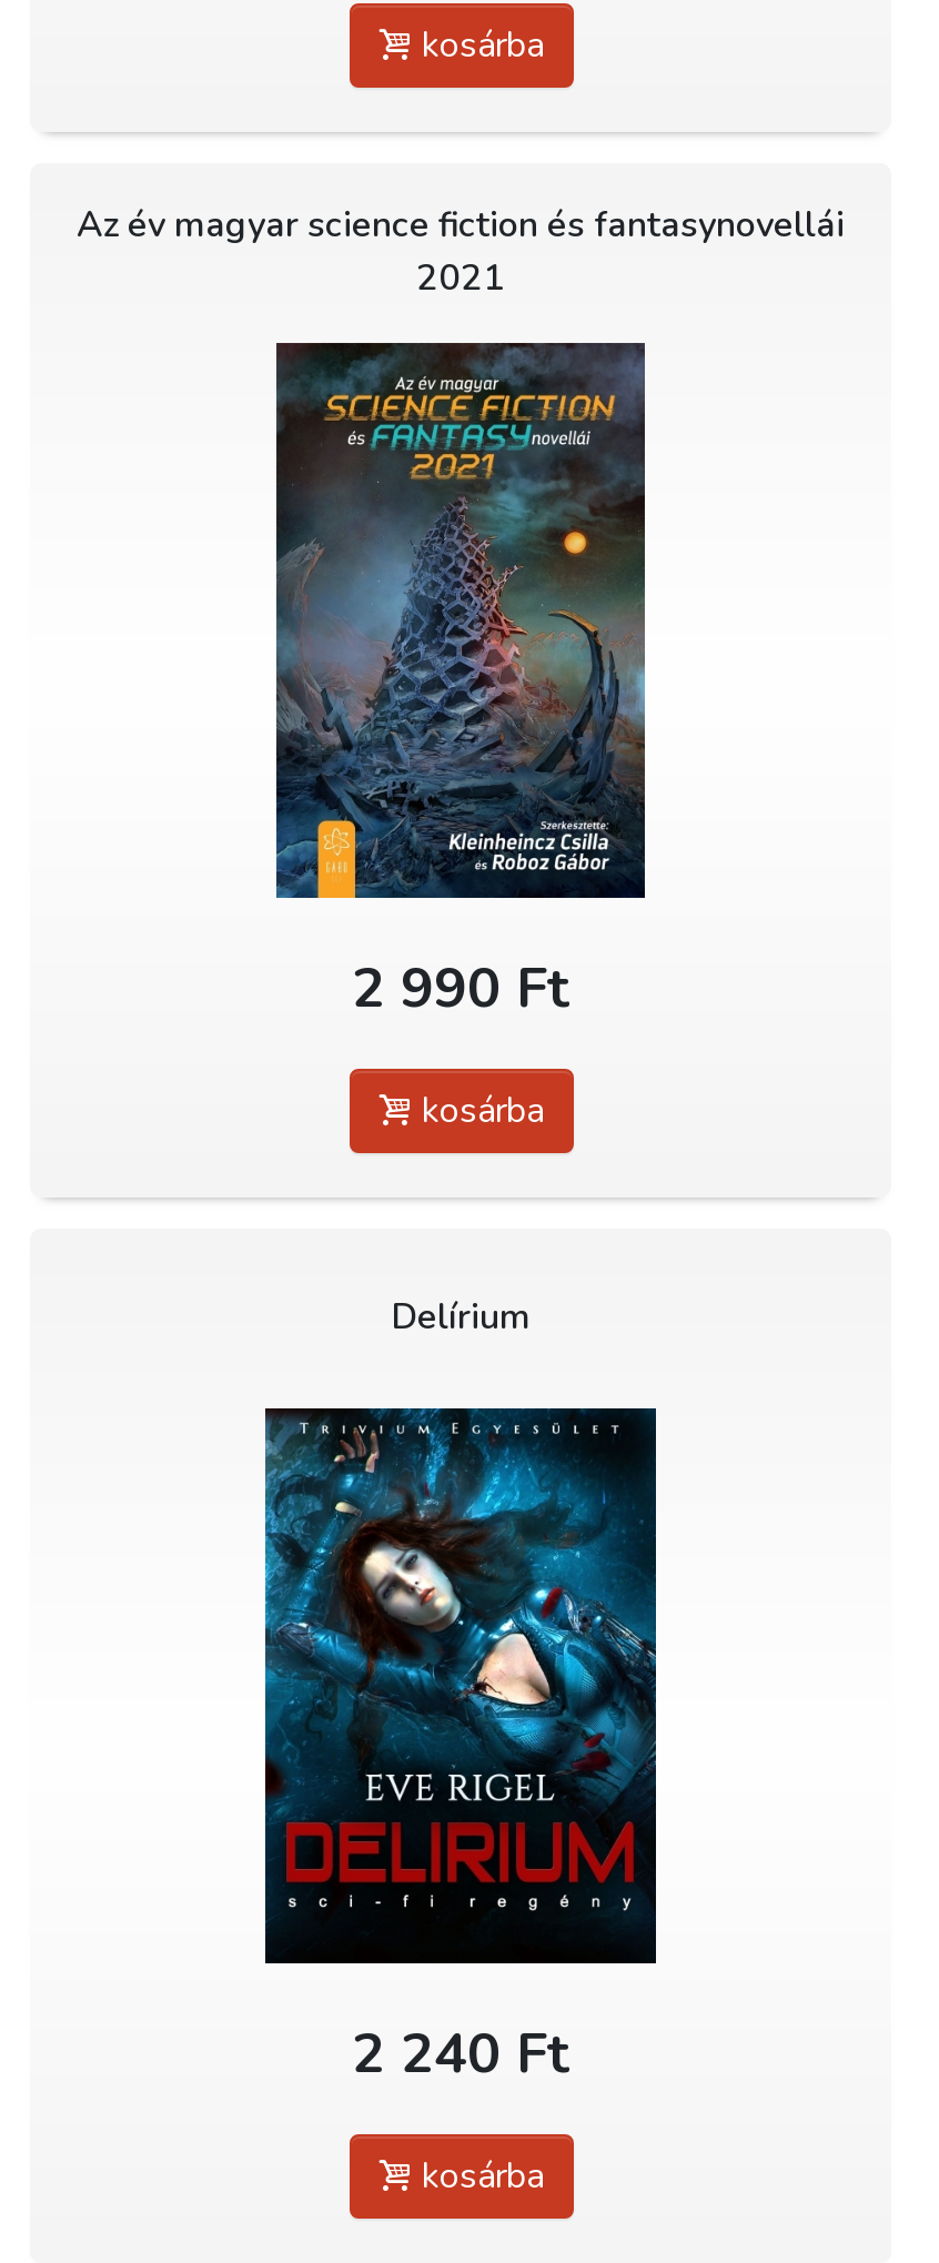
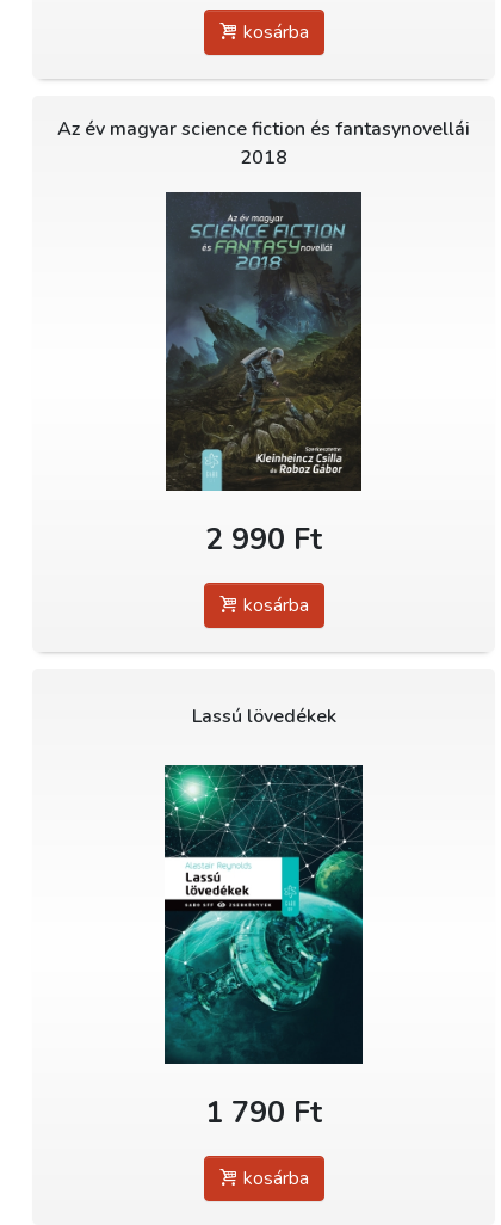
- 2021
+ 2018

- [image]
+ [image]

- Delírium
+ Lassú lövedékek

- [image]
- 2 240 Ft
+ [image]
+ 1 790 Ft
